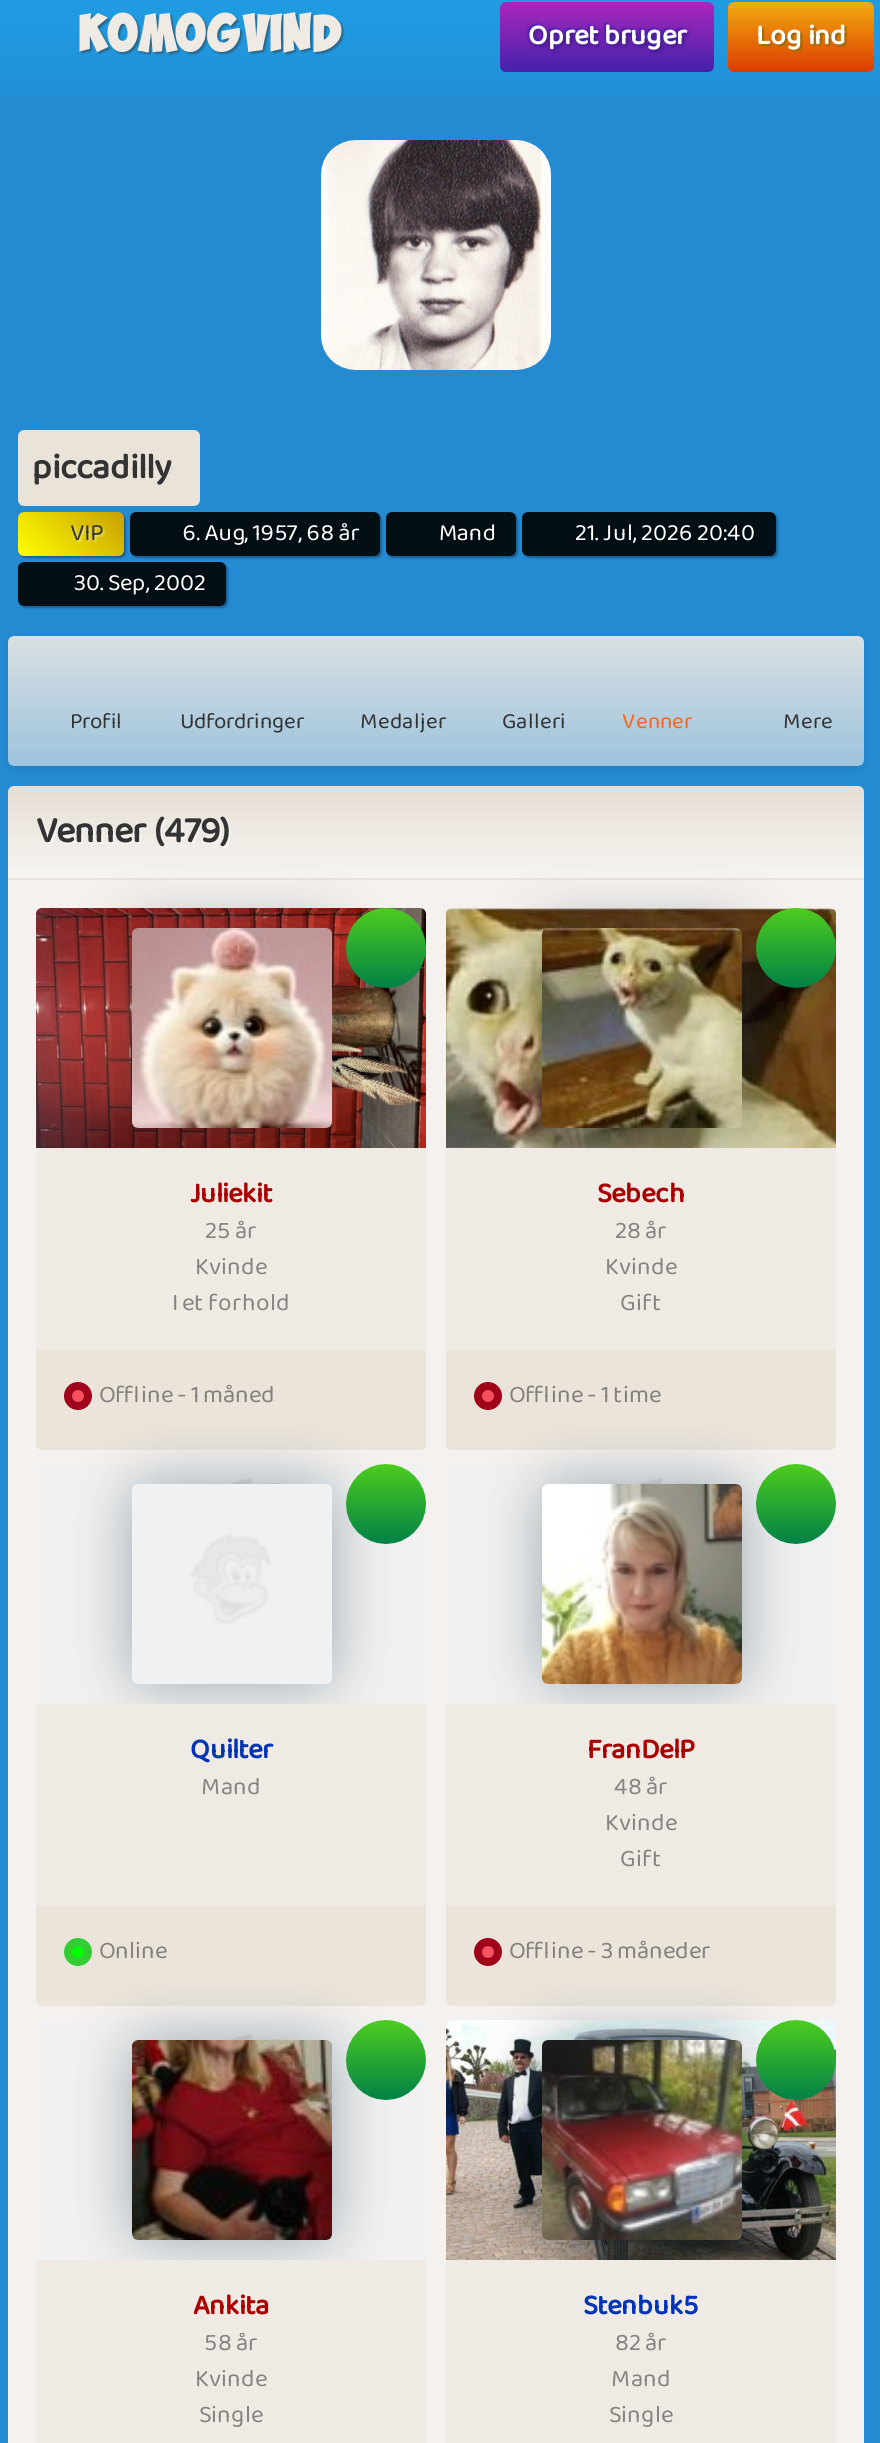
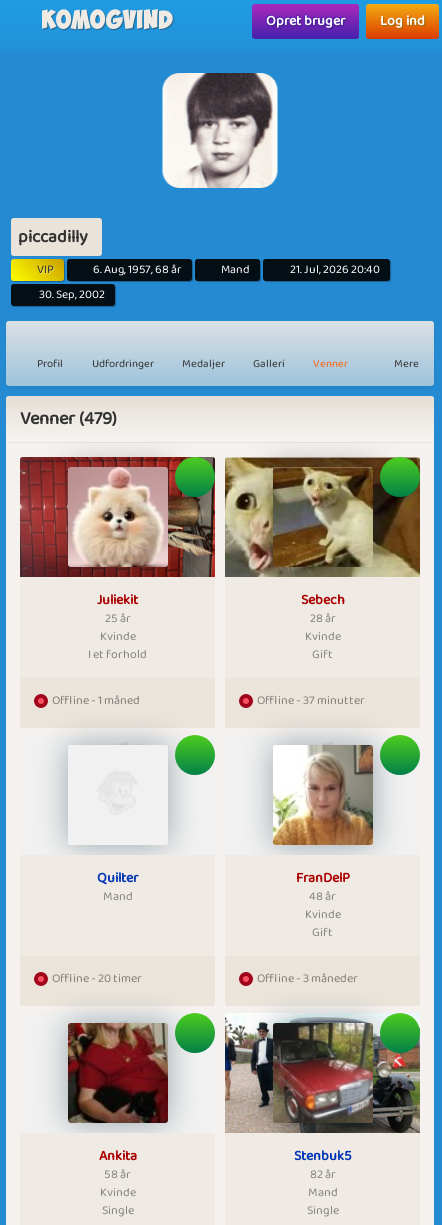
- Offline - 1 time
+ Offline - 37 minutter

- Online
+ Offline - 20 timer
